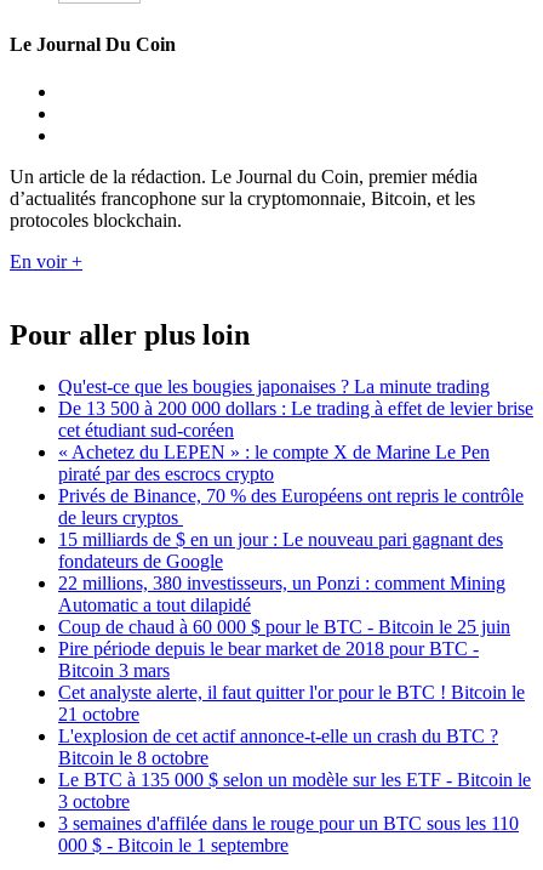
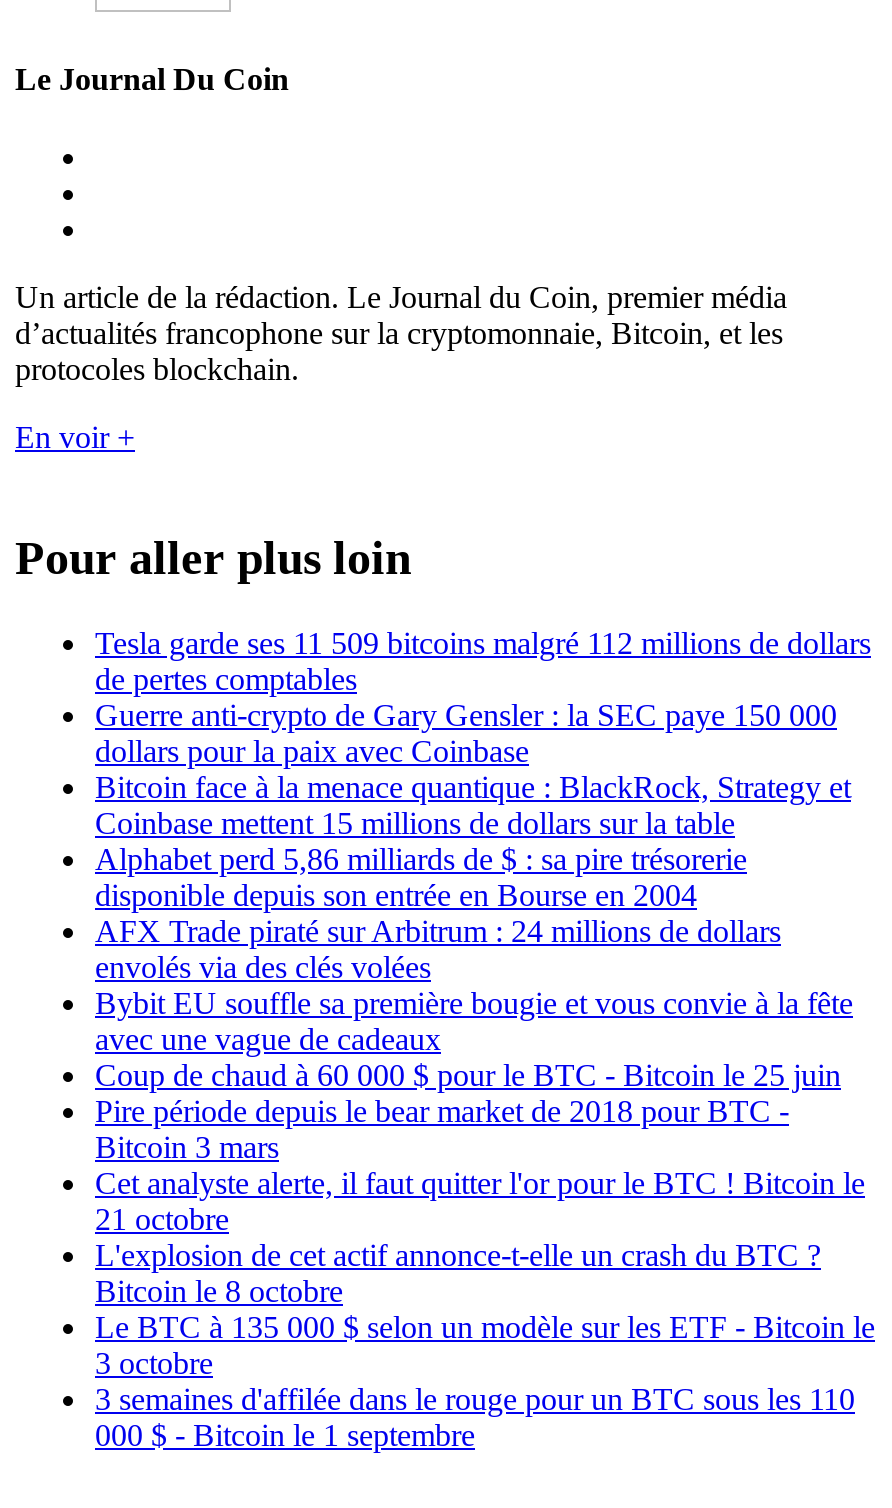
- Qu'est-ce que les bougies japonaises ? La minute trading
- De 13 500 à 200 000 dollars : Le trading à effet de levier brise
- cet étudiant sud-coréen
- « Achetez du LEPEN » : le compte X de Marine Le Pen
- piraté par des escrocs crypto
- Privés de Binance, 70 % des Européens ont repris le contrôle
- de leurs cryptos
- 15 milliards de $ en un jour : Le nouveau pari gagnant des
- fondateurs de Google
- 22 millions, 380 investisseurs, un Ponzi : comment Mining
- Automatic a tout dilapidé
+ Tesla garde ses 11 509 bitcoins malgré 112 millions de dollars
+ de pertes comptables
+ Guerre anti-crypto de Gary Gensler : la SEC paye 150 000
+ dollars pour la paix avec Coinbase
+ Bitcoin face à la menace quantique : BlackRock, Strategy et
+ Coinbase mettent 15 millions de dollars sur la table
+ Alphabet perd 5,86 milliards de $ : sa pire trésorerie
+ disponible depuis son entrée en Bourse en 2004
+ AFX Trade piraté sur Arbitrum : 24 millions de dollars
+ envolés via des clés volées
+ Bybit EU souffle sa première bougie et vous convie à la fête
+ avec une vague de cadeaux
